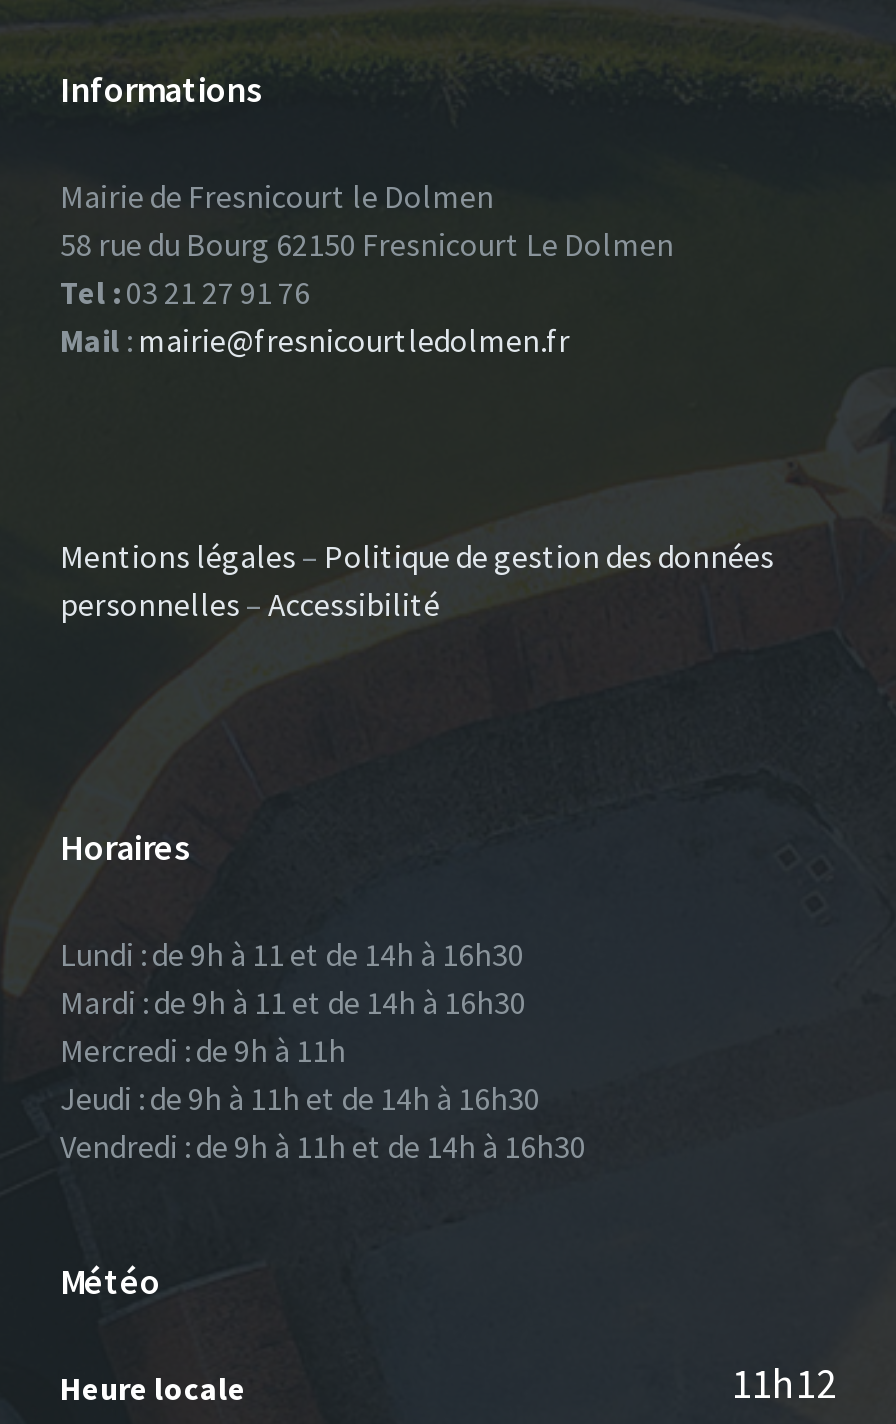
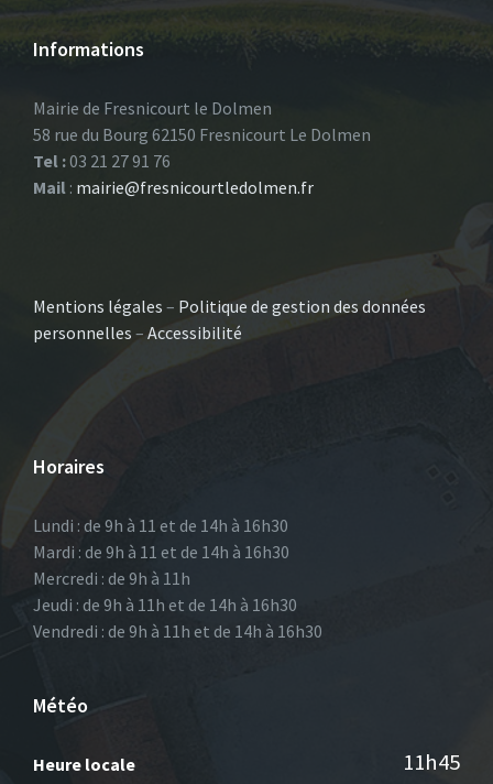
- 11h12
+ 11h45
